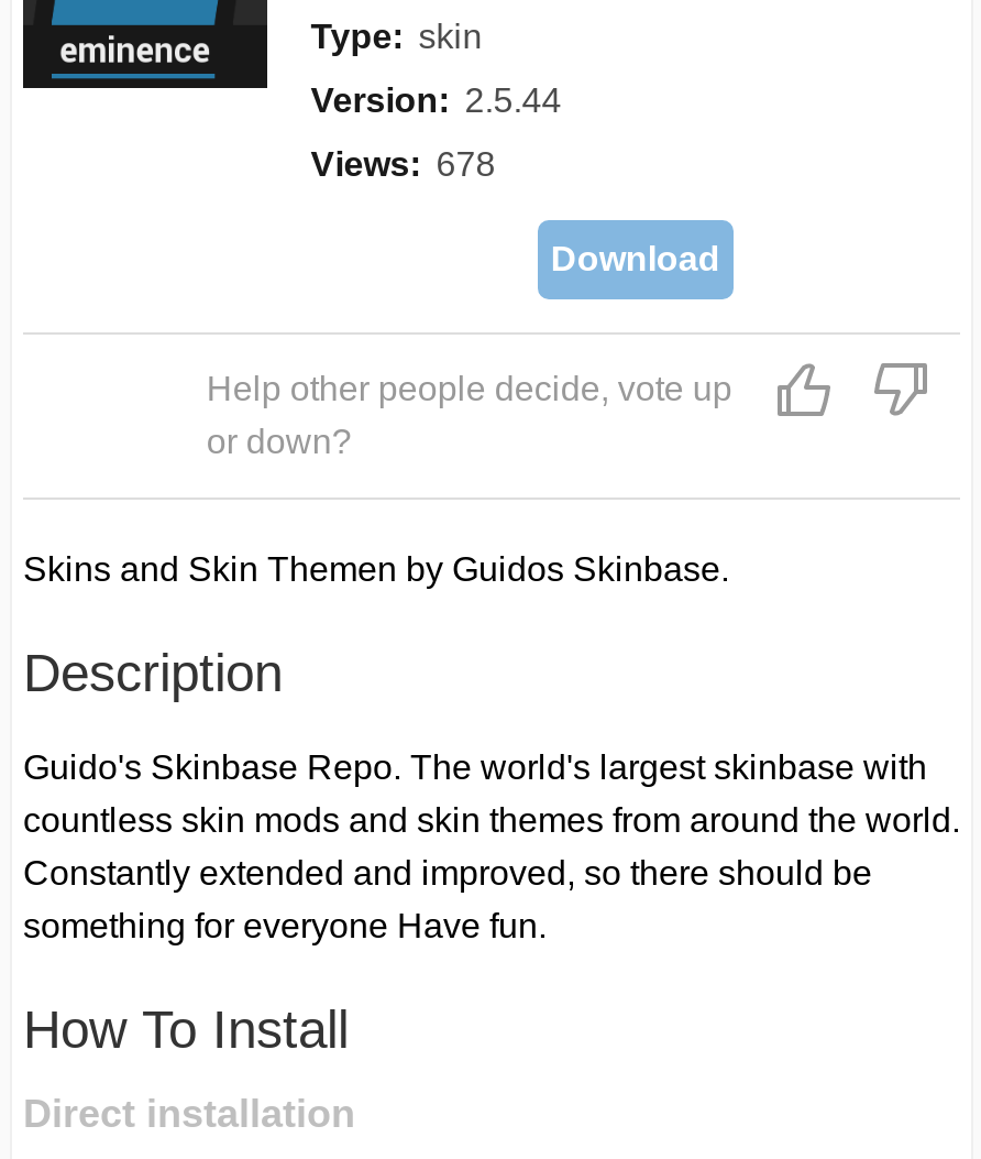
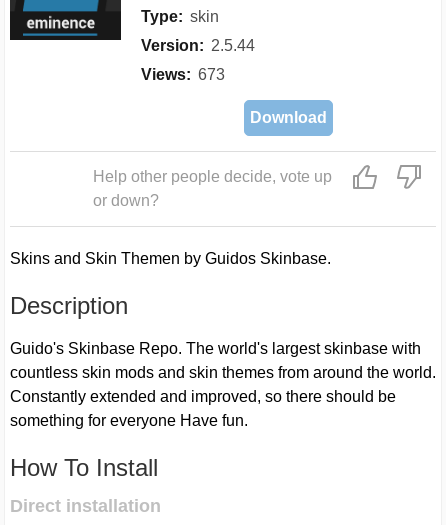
- Views: 678
+ Views: 673
